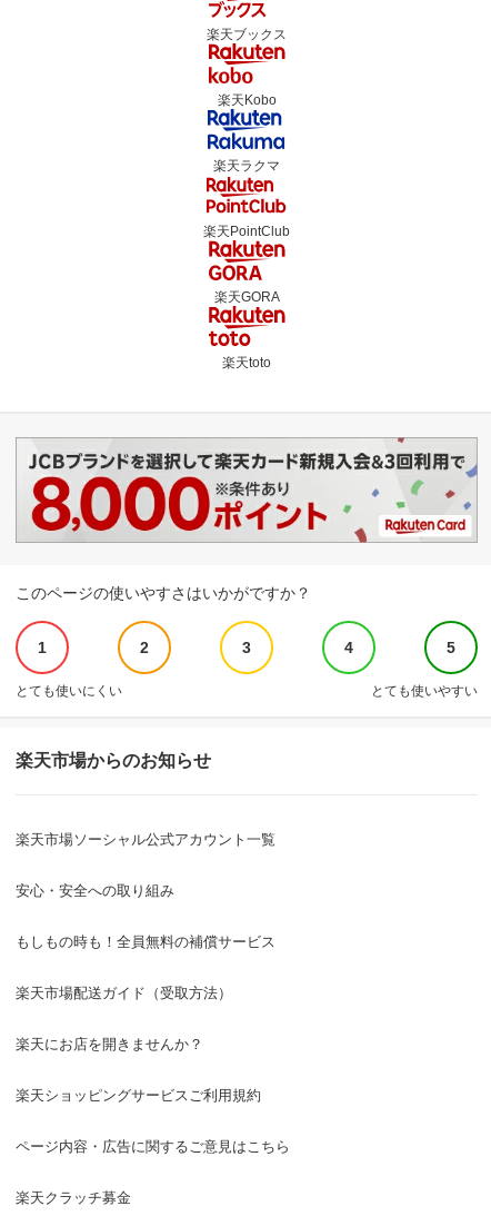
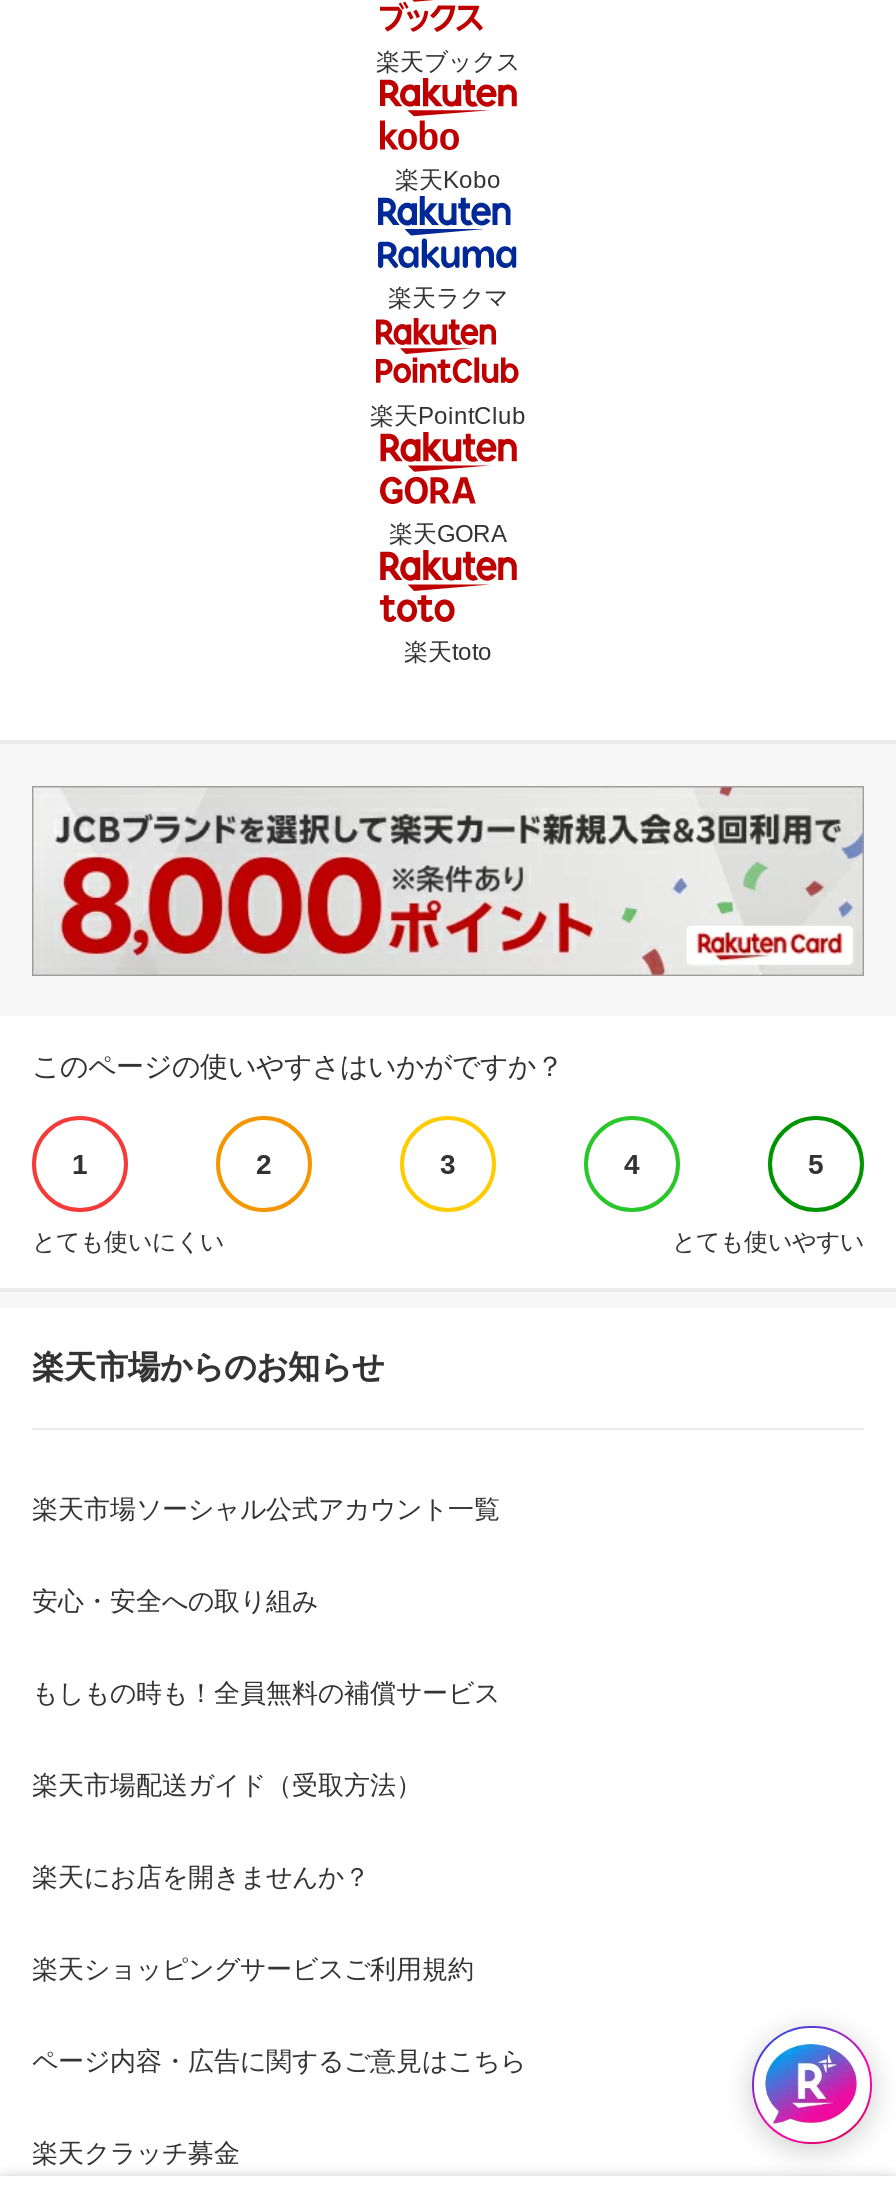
+ [image]
